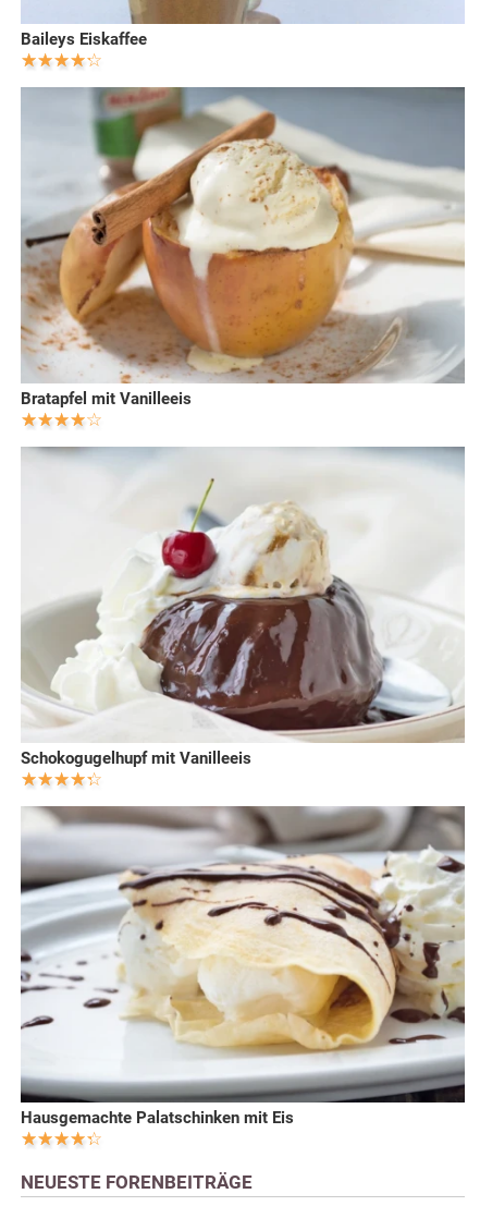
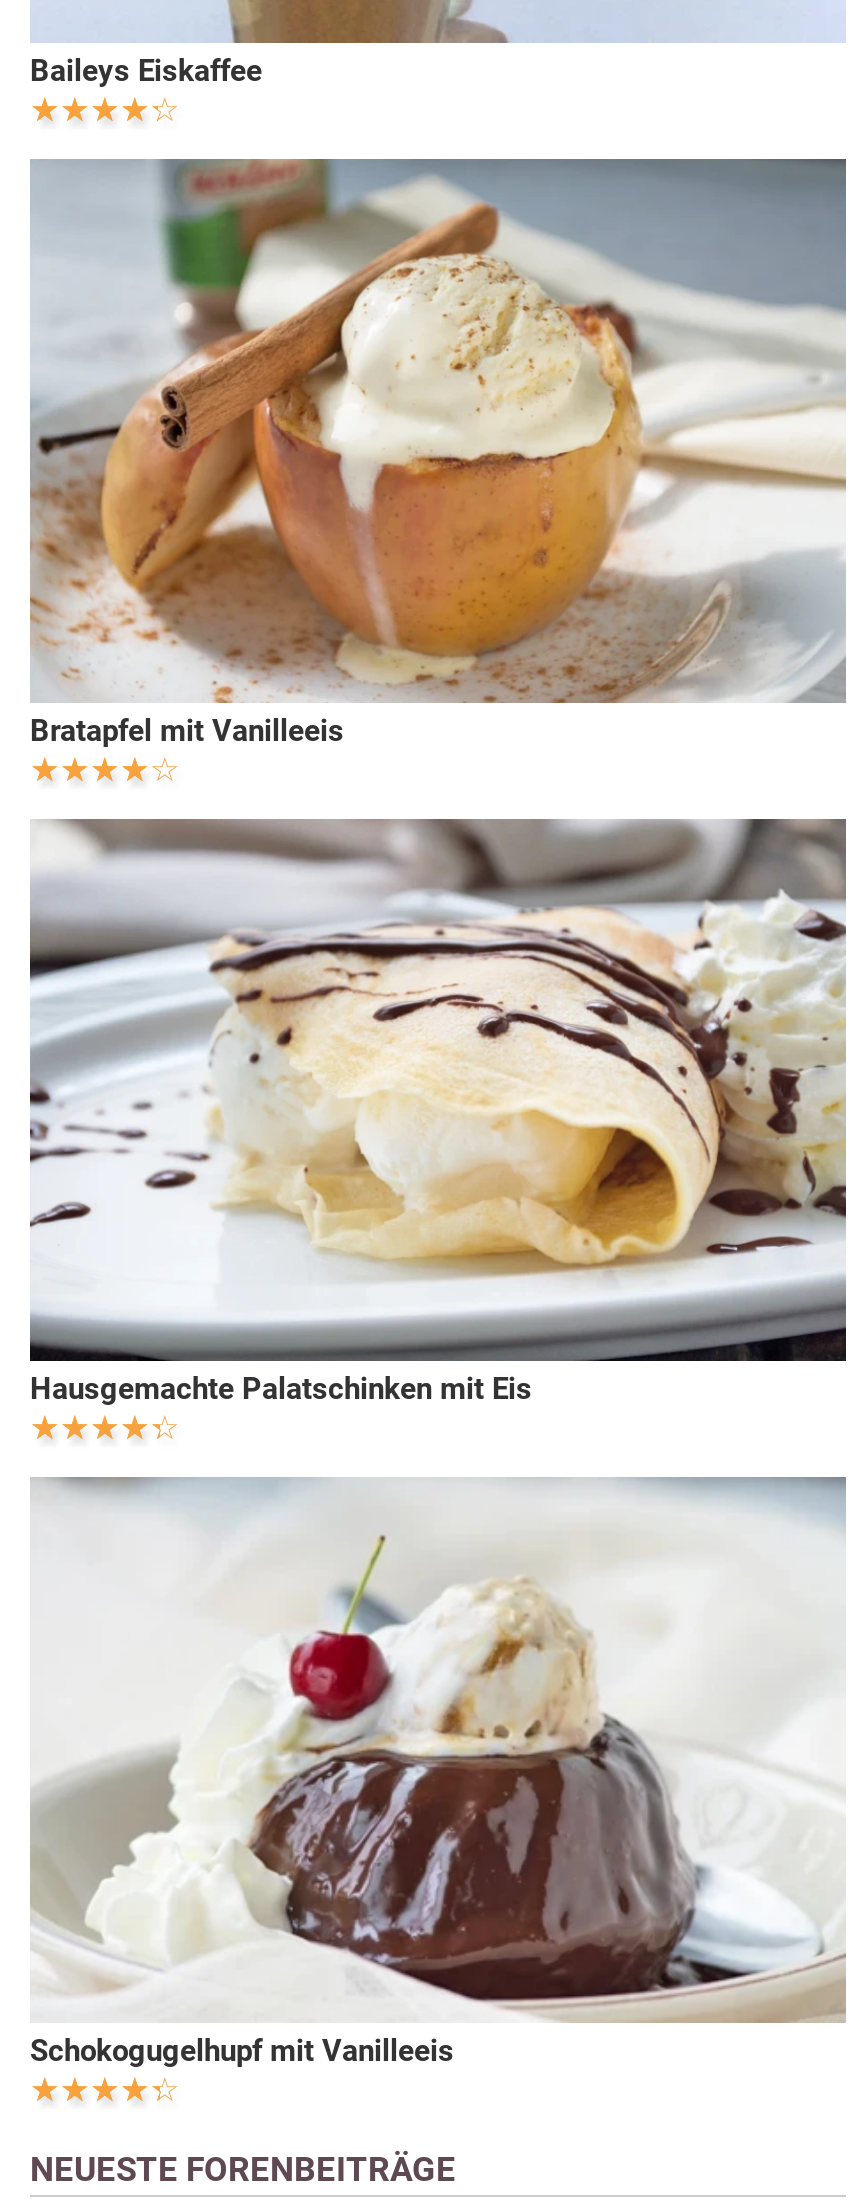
moved down: [image] | Schokogugelhupf mit Vanilleeis

moved up: [image] | Hausgemachte Palatschinken mit Eis
